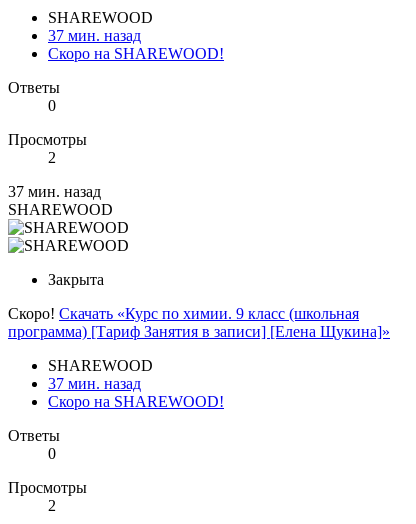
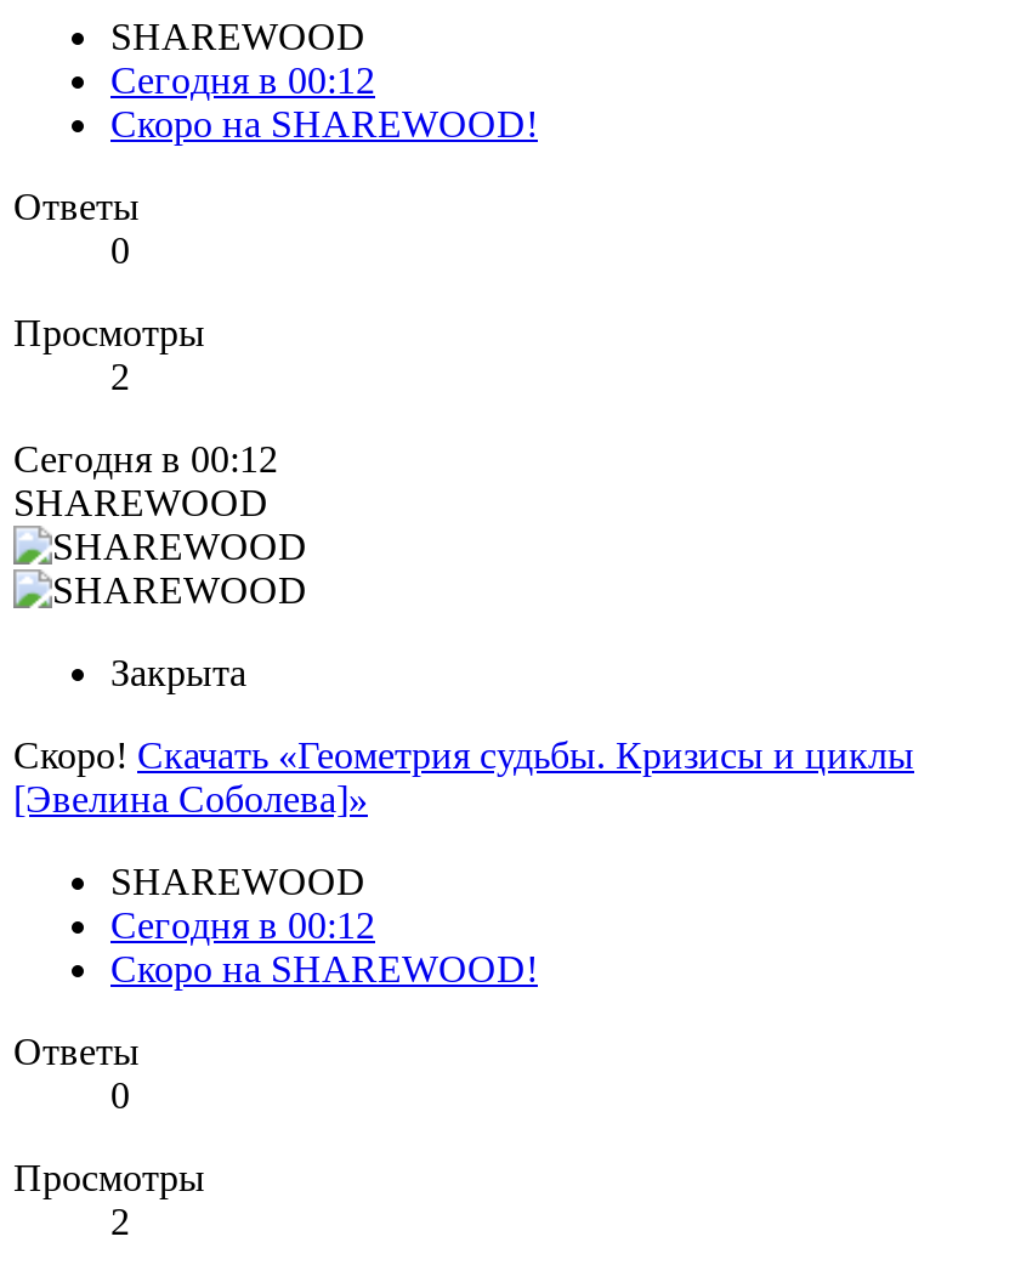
- 37 мин. назад
+ Сегодня в 00:12

- 37 мин. назад
+ Сегодня в 00:12

- Скоро! Скачать «Курс по химии. 9 класс (школьная
- программа) [Тариф Занятия в записи] [Елена Щукина]»
+ Скоро! Скачать «Геометрия судьбы. Кризисы и циклы
+ [Эвелина Соболева]»

- 37 мин. назад
+ Сегодня в 00:12
